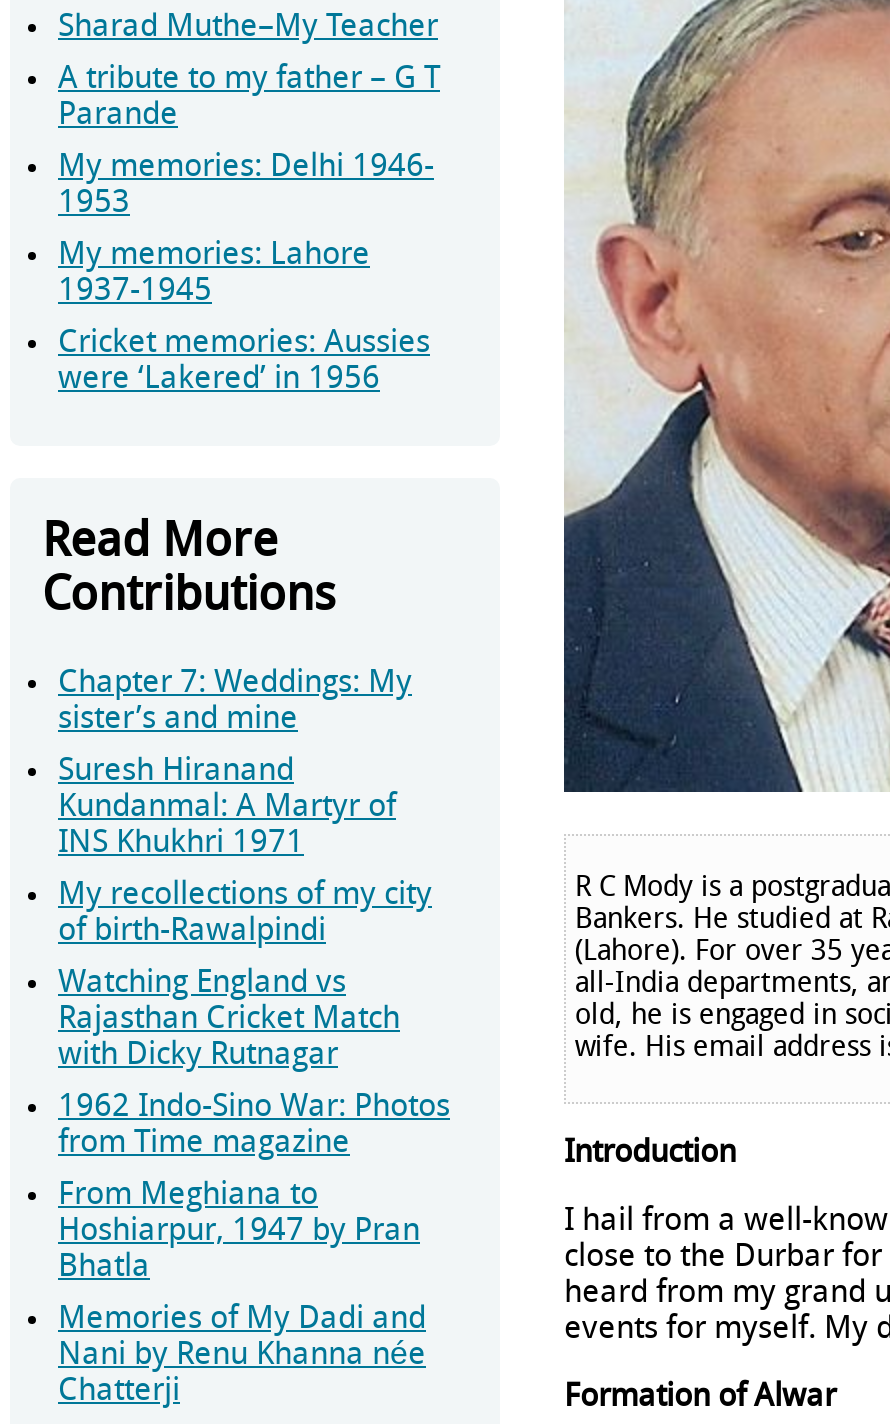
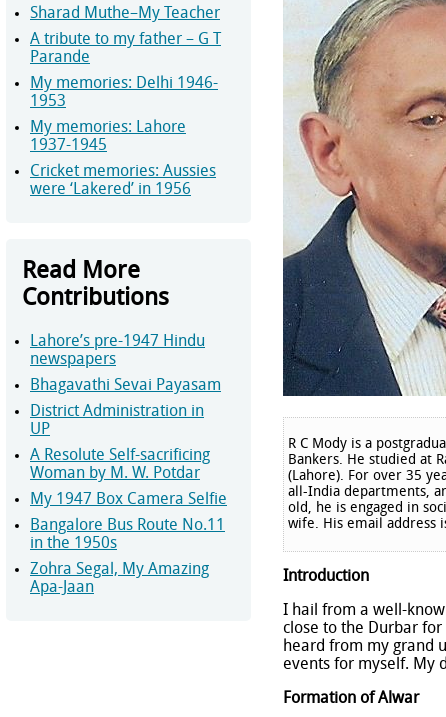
- Chapter 7: Weddings: My
- sister’s and mine
+ Lahore’s pre-1947 Hindu
+ newspapers

- Suresh Hiranand
- Kundanmal: A Martyr of
- INS Khukhri 1971
+ Bhagavathi Sevai Payasam

- My recollections of my city
- of birth-Rawalpindi
+ District Administration in
+ UP

- Watching England vs
- Rajasthan Cricket Match
- with Dicky Rutnagar
+ A Resolute Self-sacrificing
+ Woman by M. W. Potdar

- 1962 Indo-Sino War: Photos
- from Time magazine
+ My 1947 Box Camera Selfie

- From Meghiana to
- Hoshiarpur, 1947 by Pran
- Bhatla
+ Bangalore Bus Route No.11
+ in the 1950s

- Memories of My Dadi and
- Nani by Renu Khanna née
- Chatterji
+ Zohra Segal, My Amazing
+ Apa-Jaan
